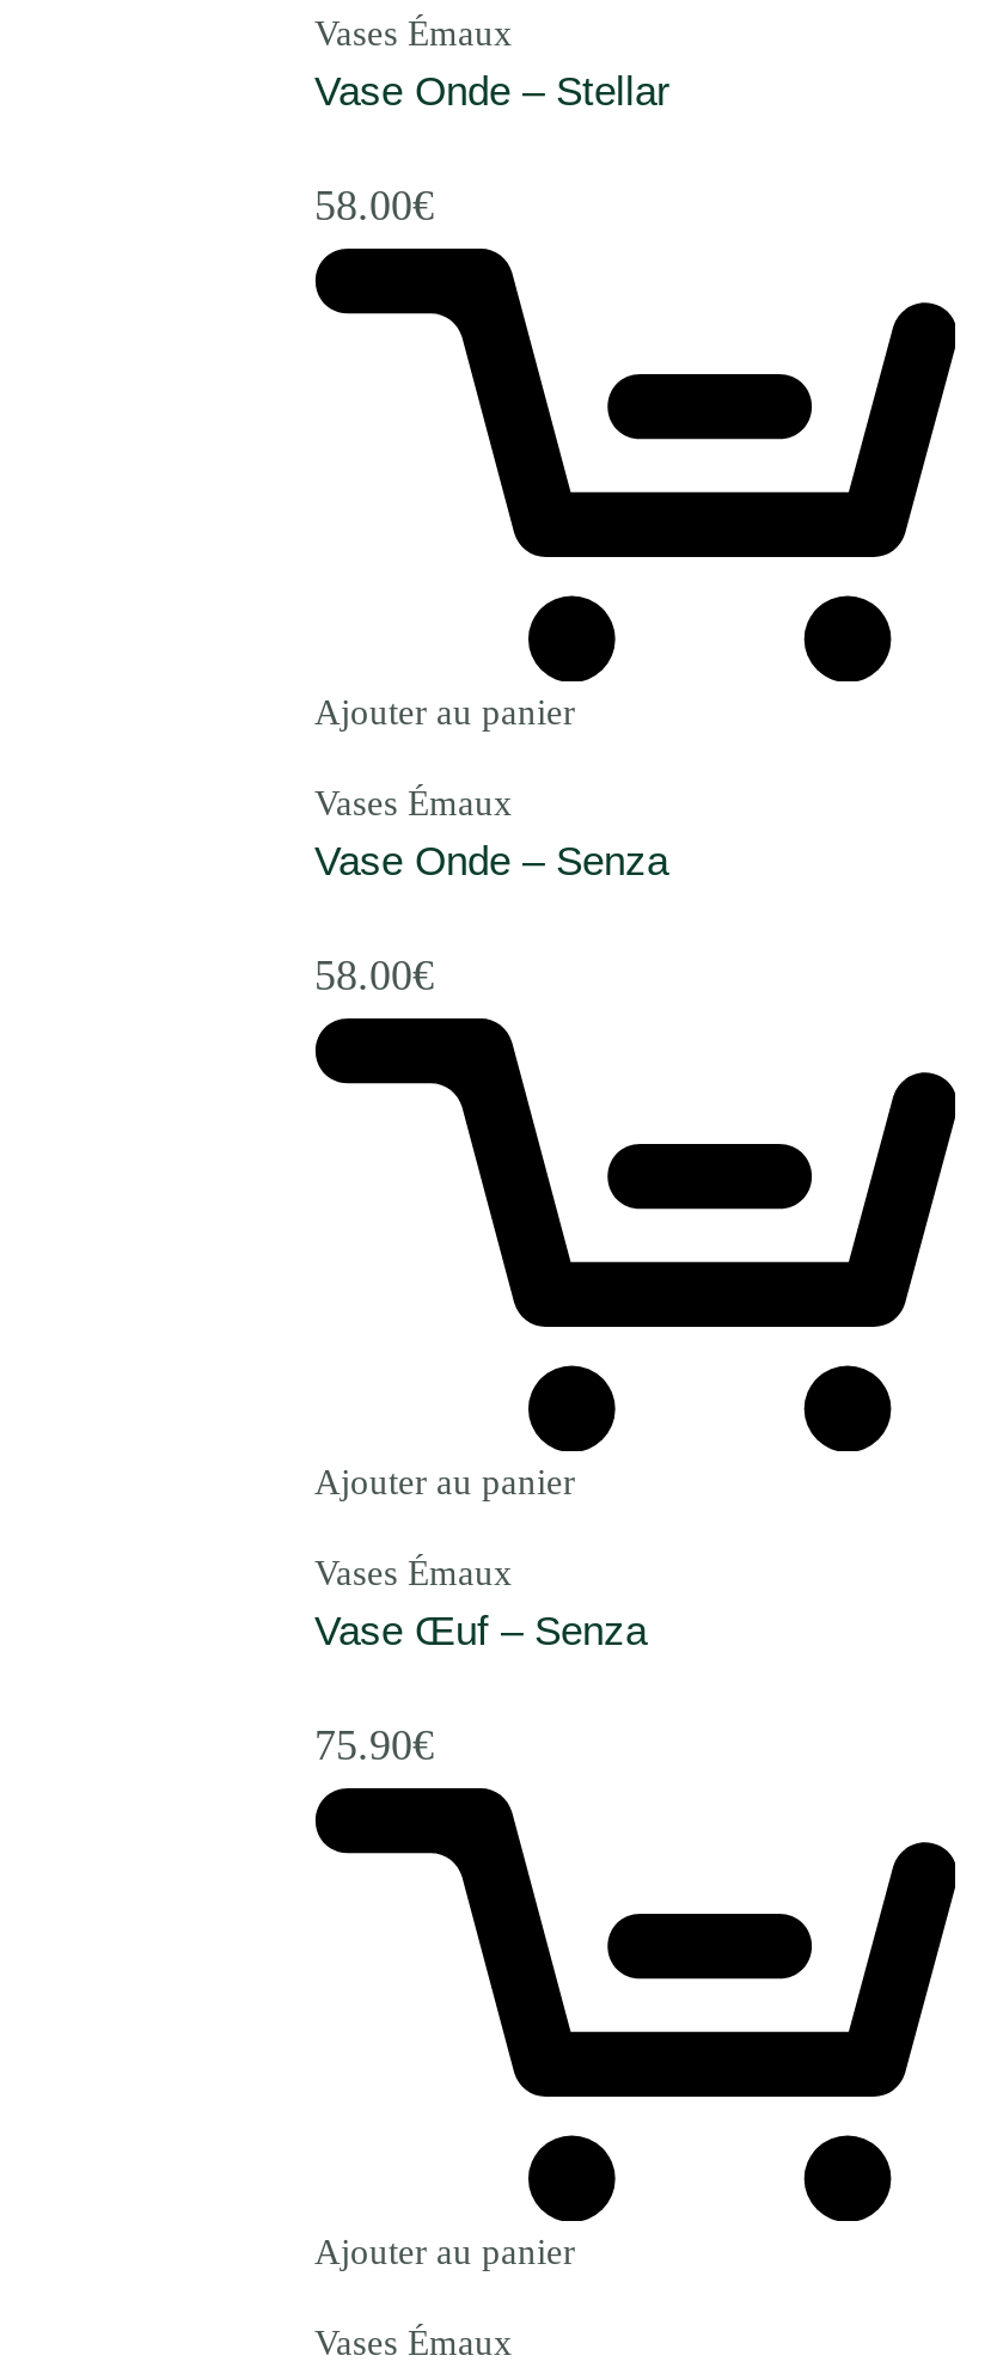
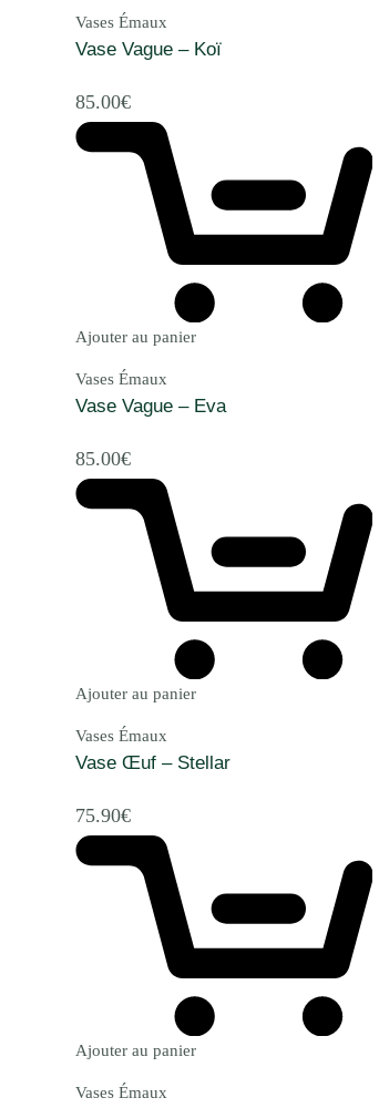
- Vase Onde – Stellar
+ Vase Vague – Koï

- 58.00€
+ 85.00€

- Vase Onde – Senza
+ Vase Vague – Eva

- 58.00€
+ 85.00€

- Vase Œuf – Senza
+ Vase Œuf – Stellar
